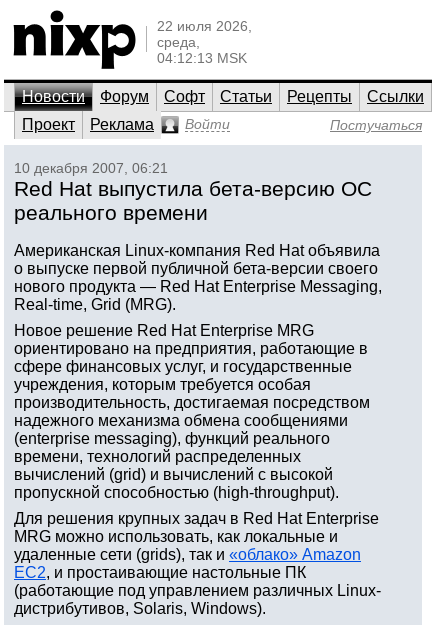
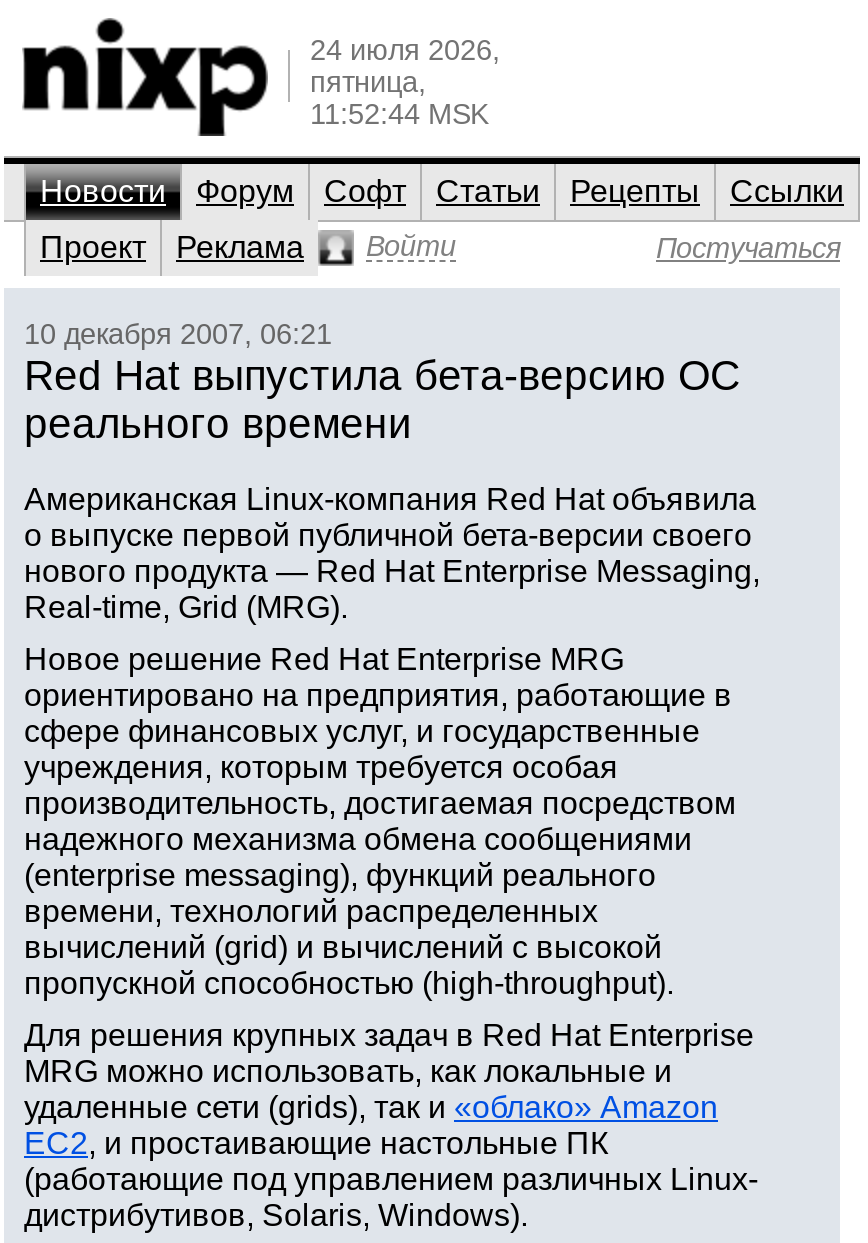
- 22 июля 2026,
- среда,
- 04:12:13 MSK
+ 24 июля 2026,
+ пятница,
+ 11:52:44 MSK
